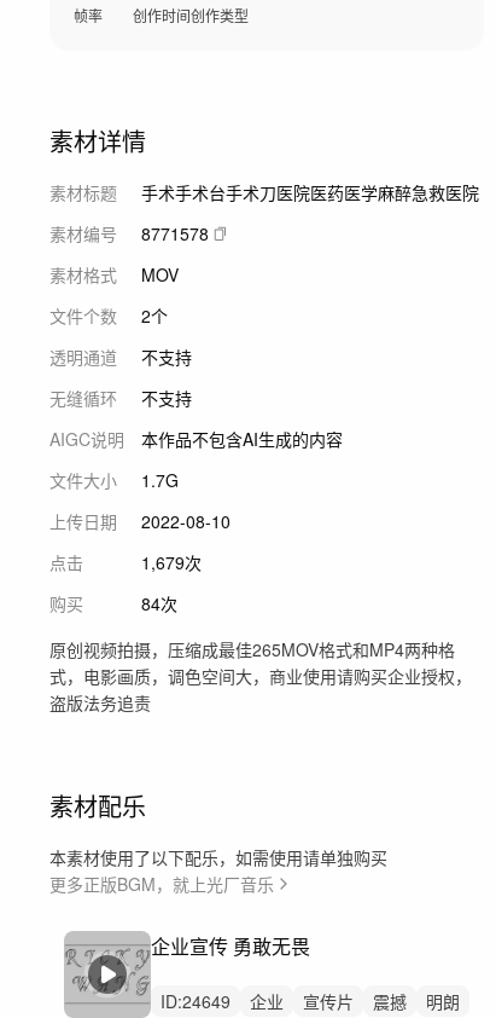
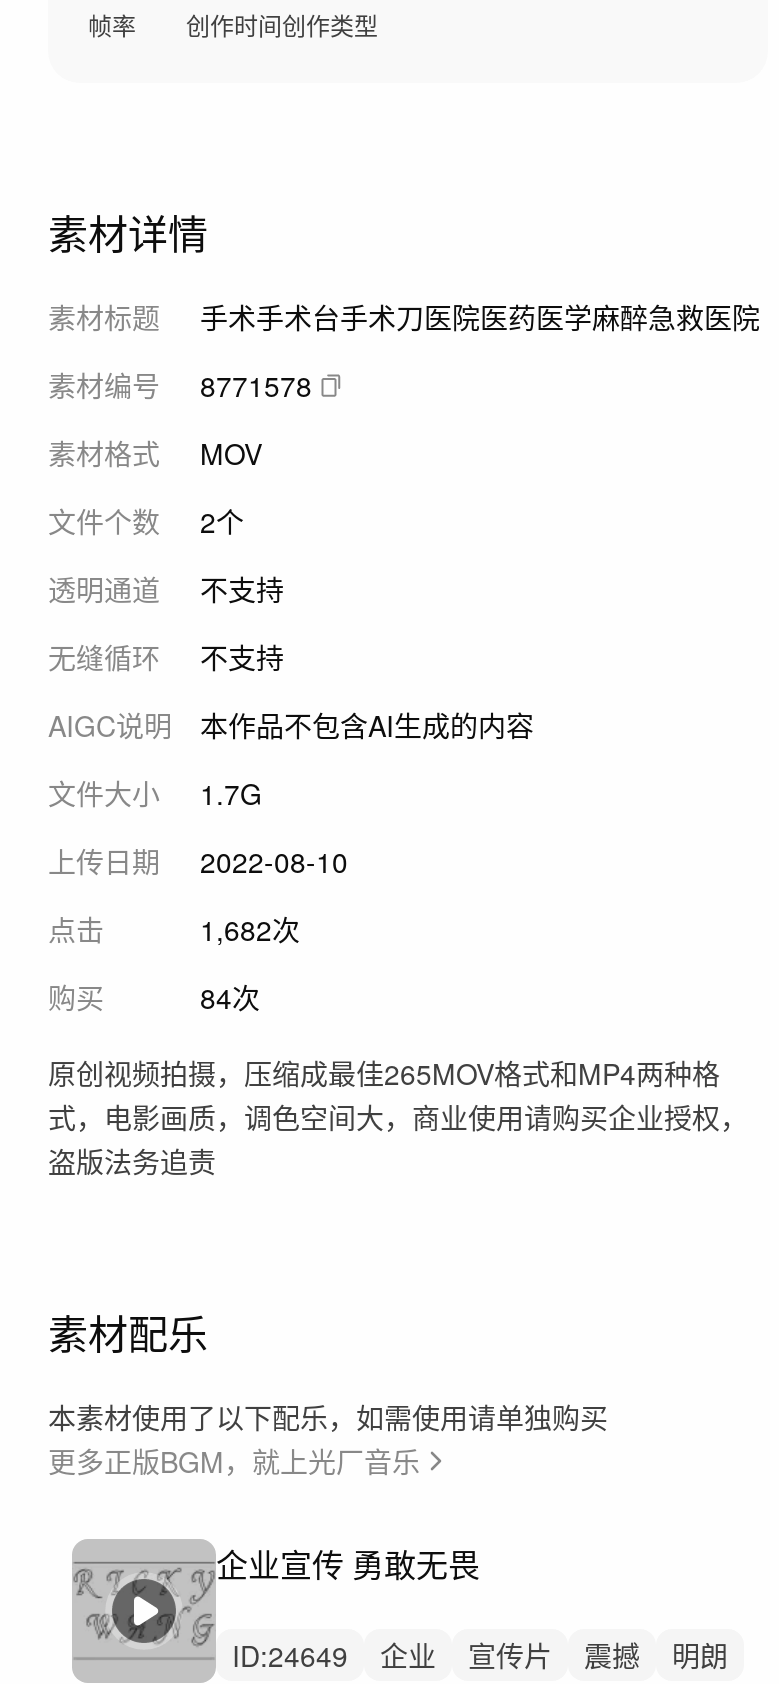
- 1,679次
+ 1,682次
